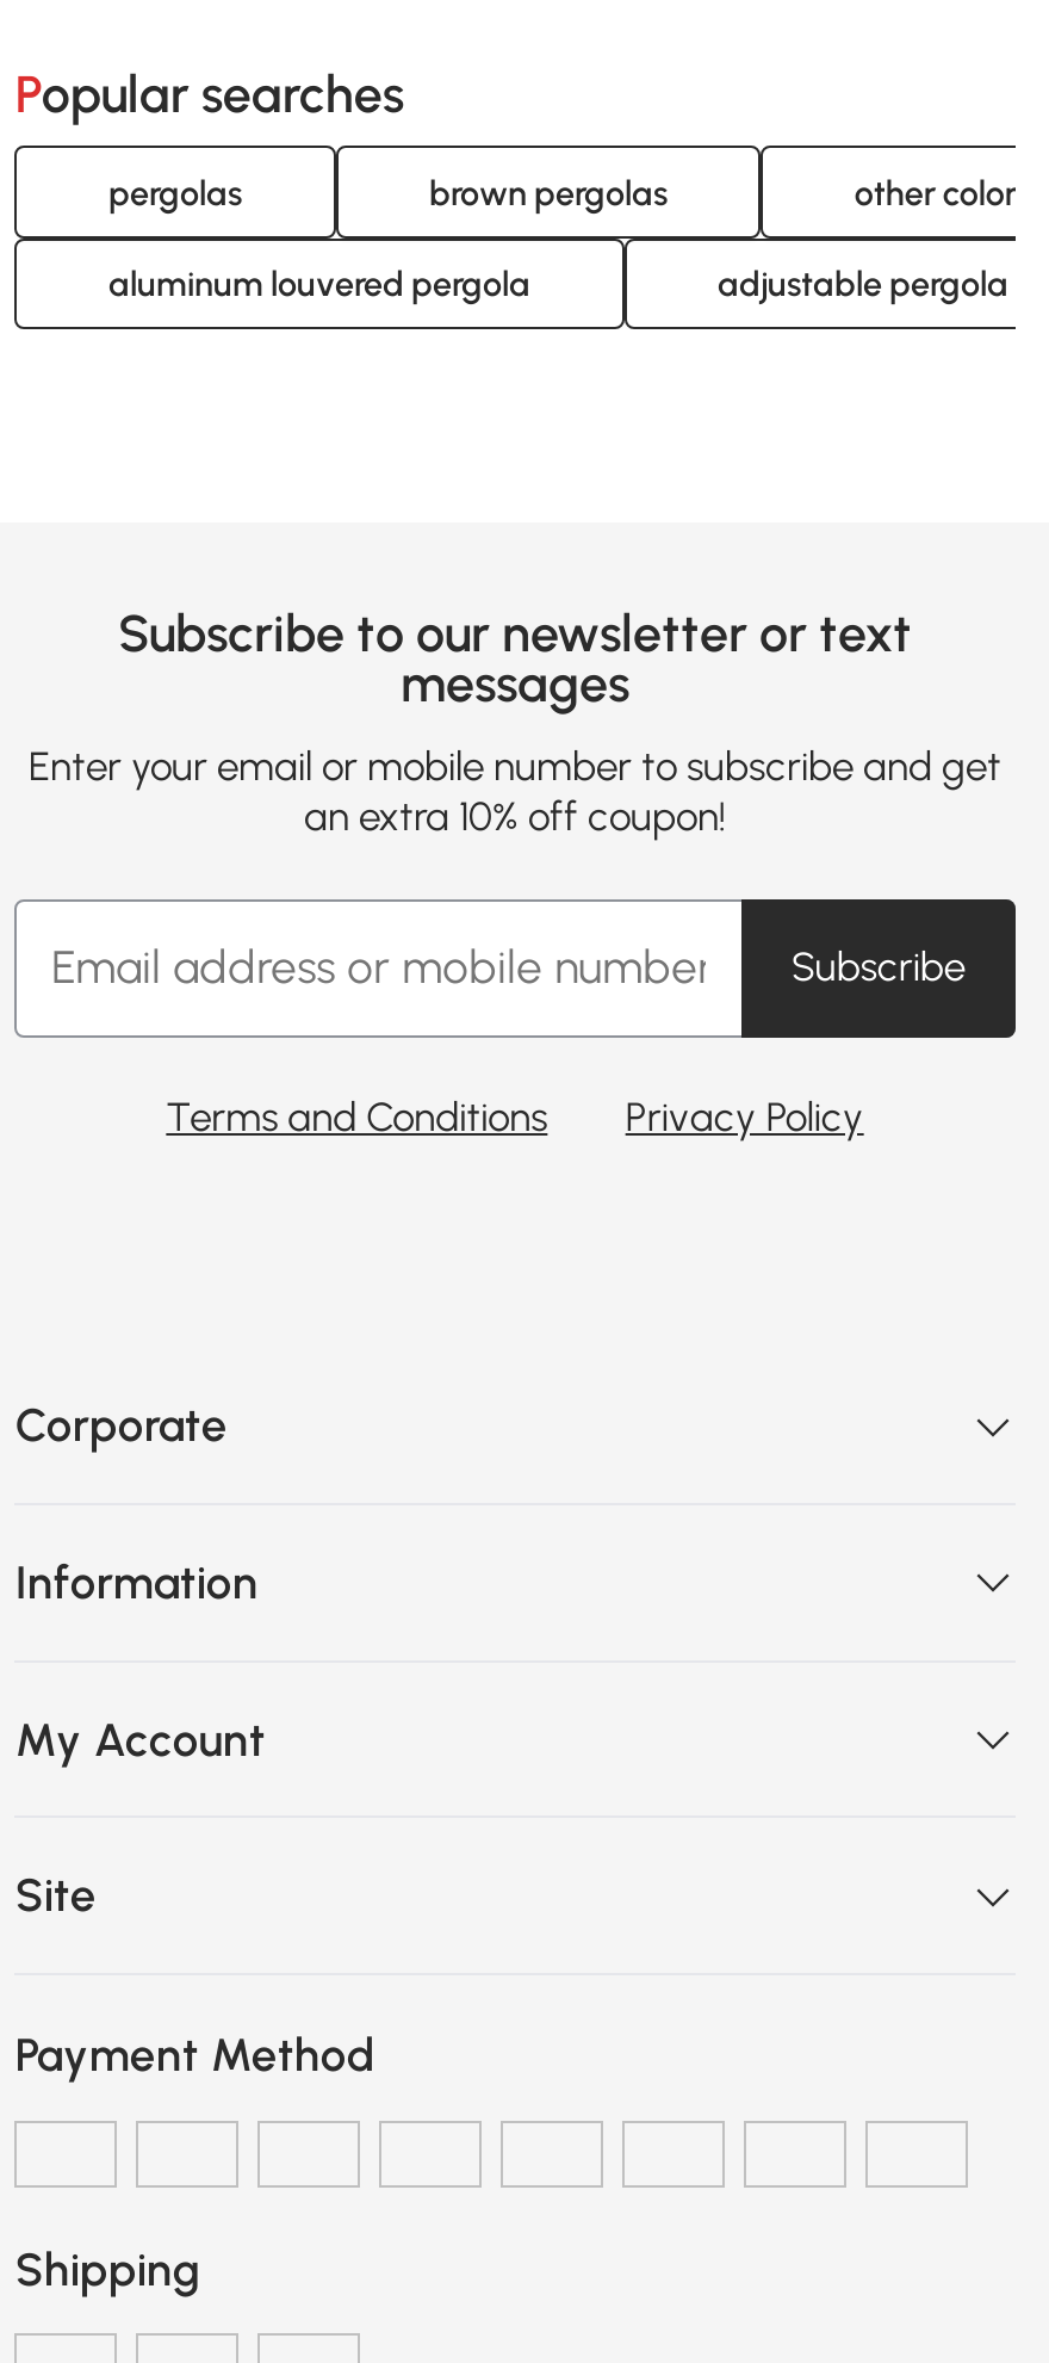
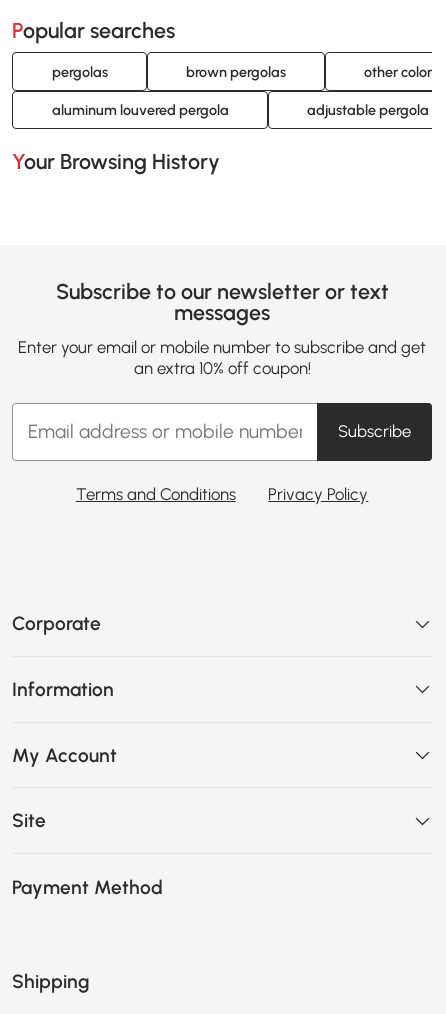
+ Your Browsing History
